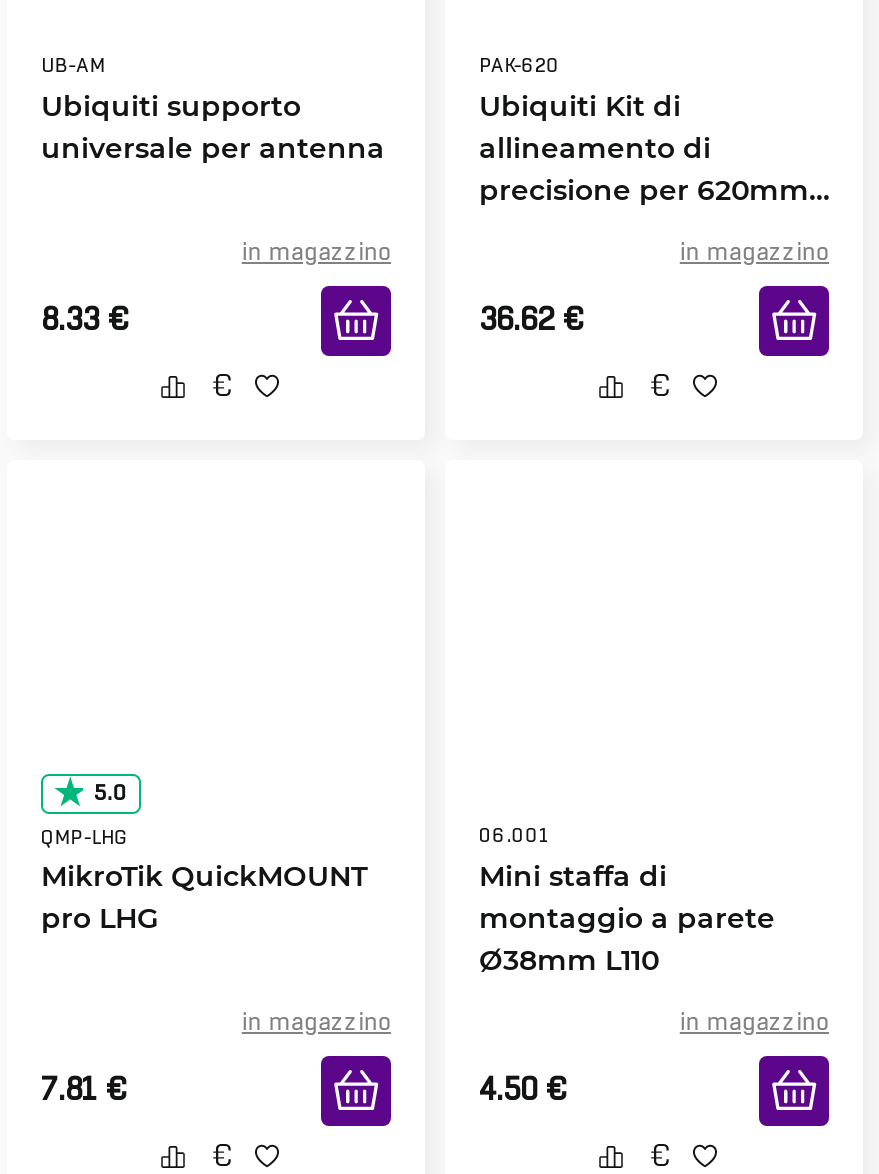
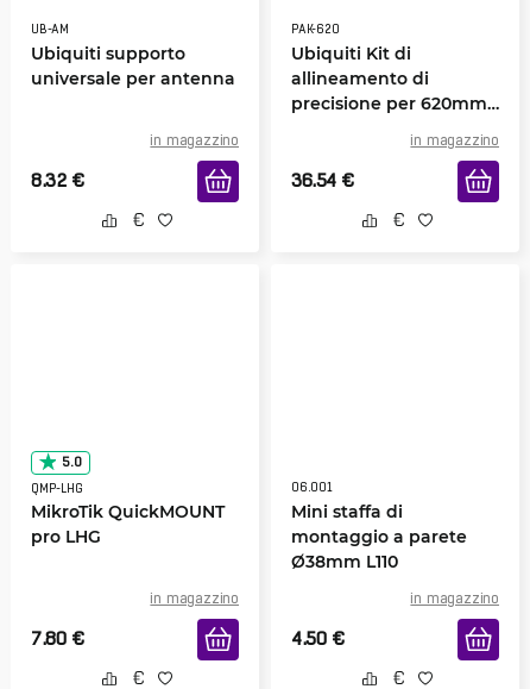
- 8.33 €
+ 8.32 €

- 36.62 €
+ 36.54 €

- 7.81 €
+ 7.80 €
